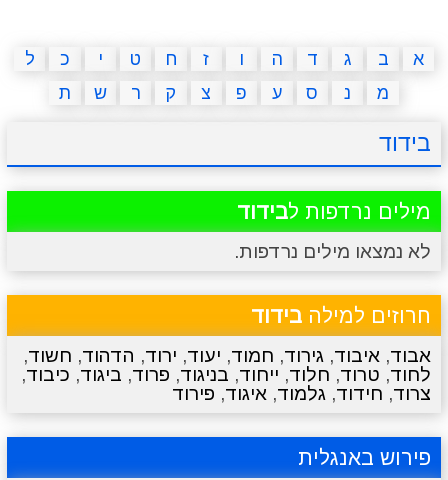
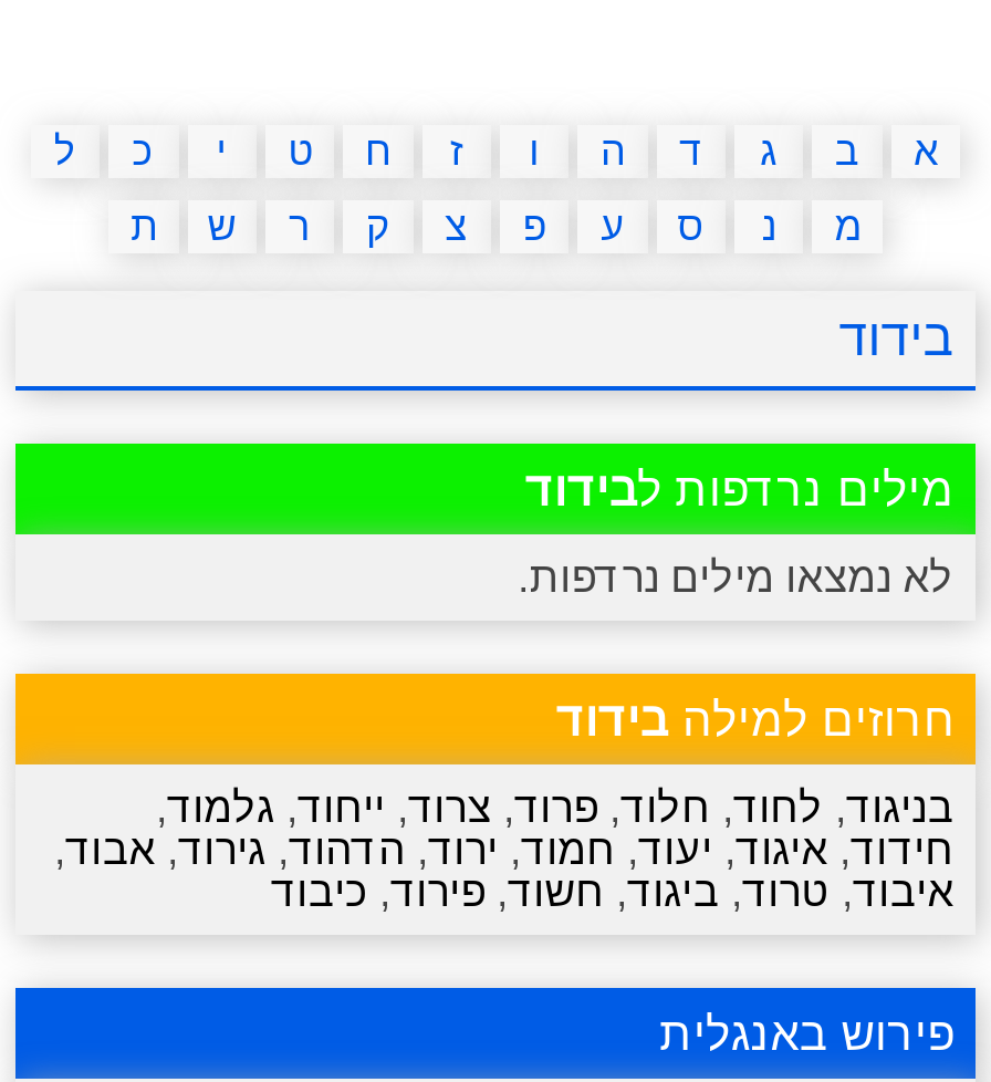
- אבוד, איבוד, גירוד, חמוד, יעוד, ירוד, הדהוד, חשוד,
- לחוד, טרוד, חלוד,ייחוד, בניגוד, פרוד, ביגוד, כיבוד,
- צרוד, חידוד, גלמוד, איגוד, פירוד
+ בניגוד, לחוד, חלוד, פרוד, צרוד, ייחוד, גלמוד,
+ חידוד, איגוד, יעוד, חמוד, ירוד, הדהוד, גירוד,אבוד,
+ איבוד, טרוד, ביגוד, חשוד, פירוד, כיבוד
